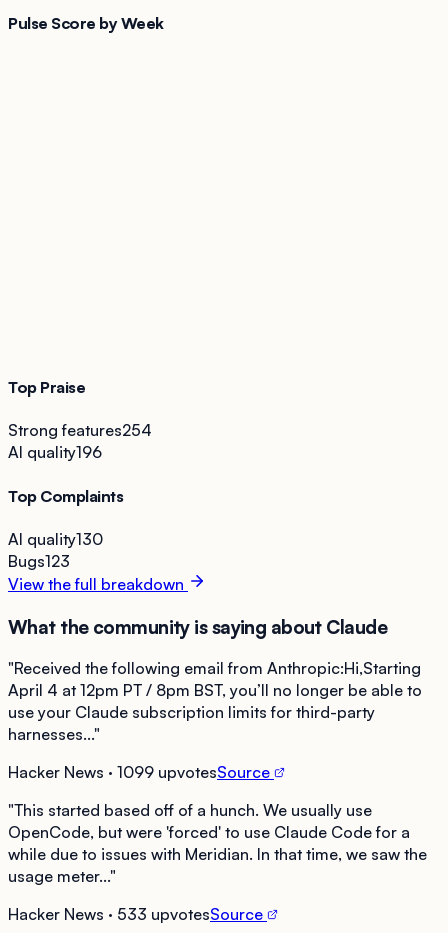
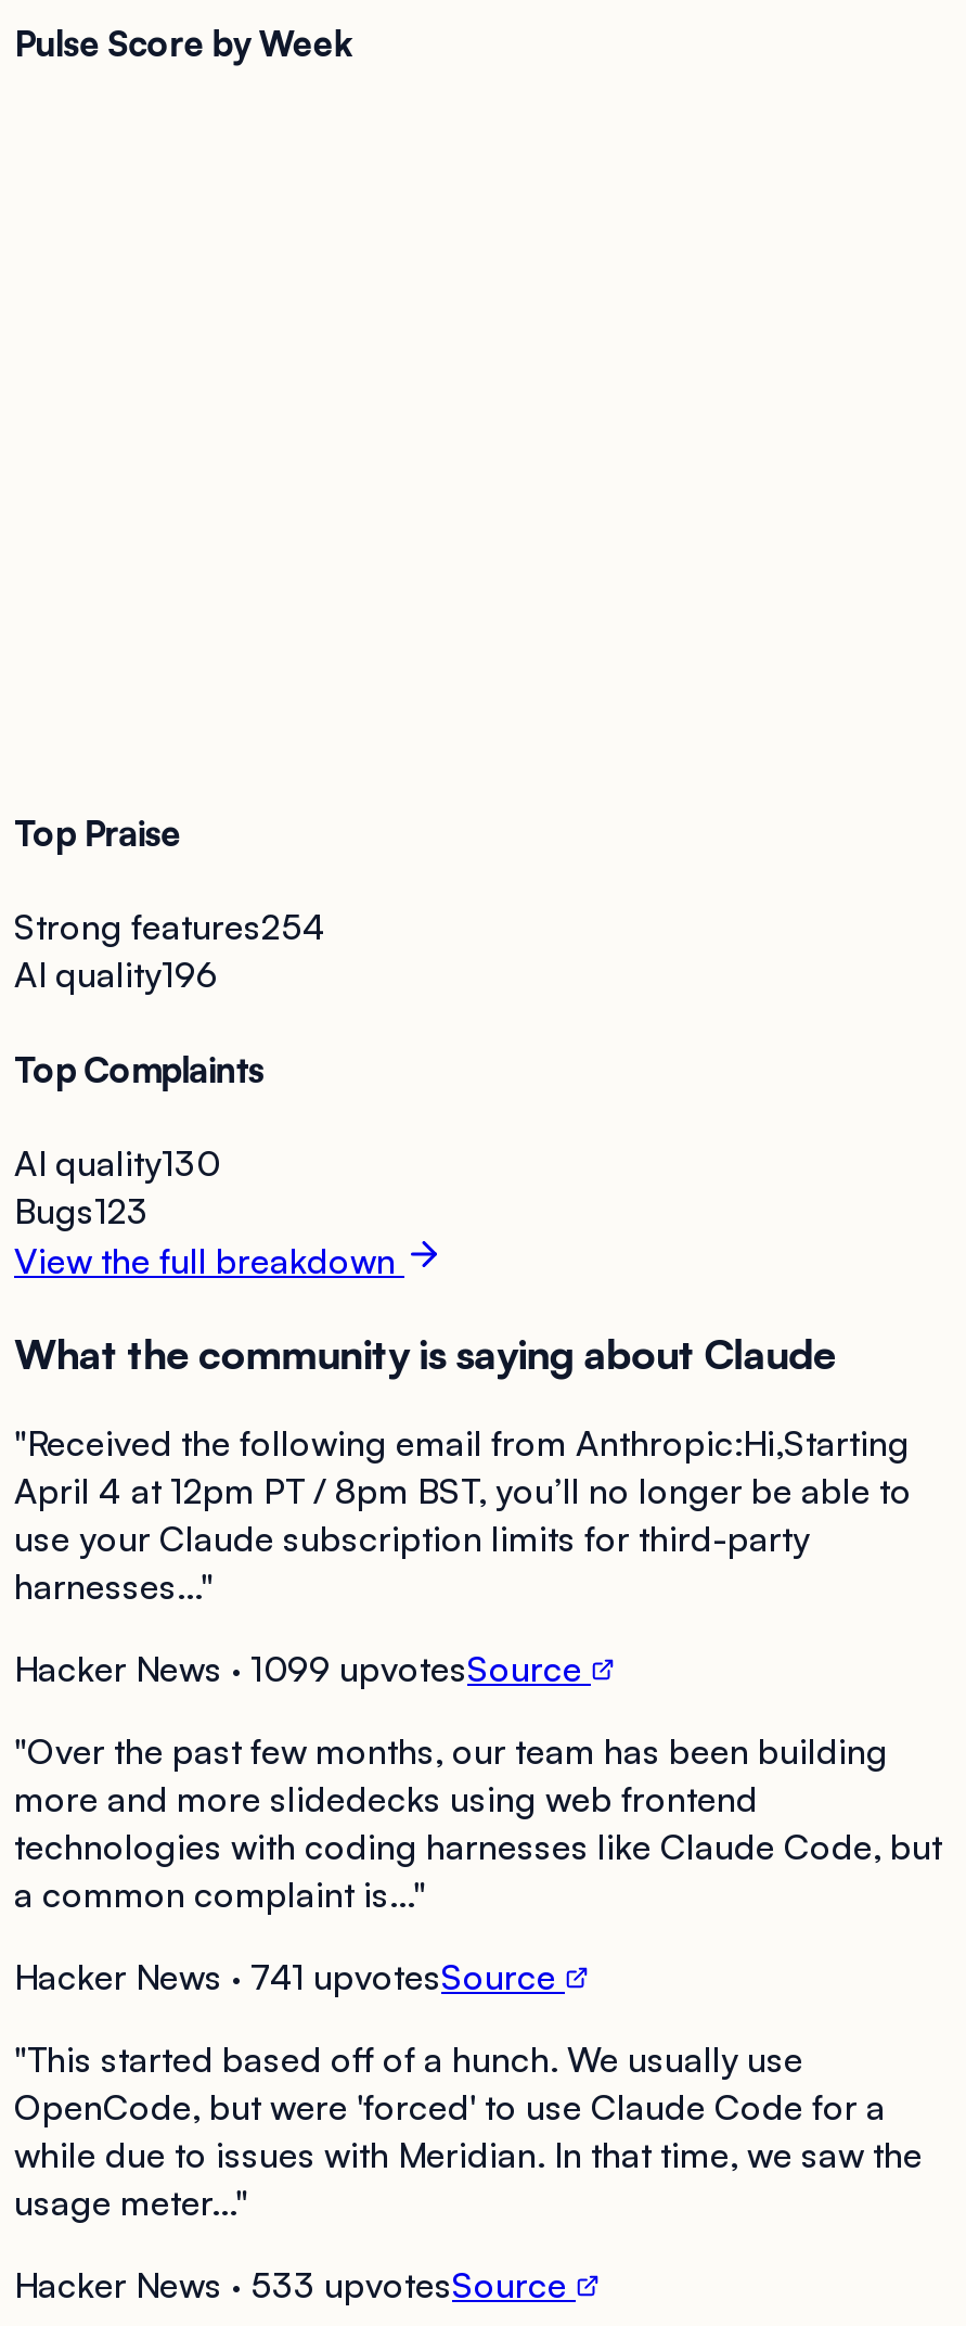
+ "Over the past few months, our team has been building
+ more and more slidedecks using web frontend
+ technologies with coding harnesses like Claude Code, but
+ a common complaint is..."
+ Hacker News · 741 upvotesSource
